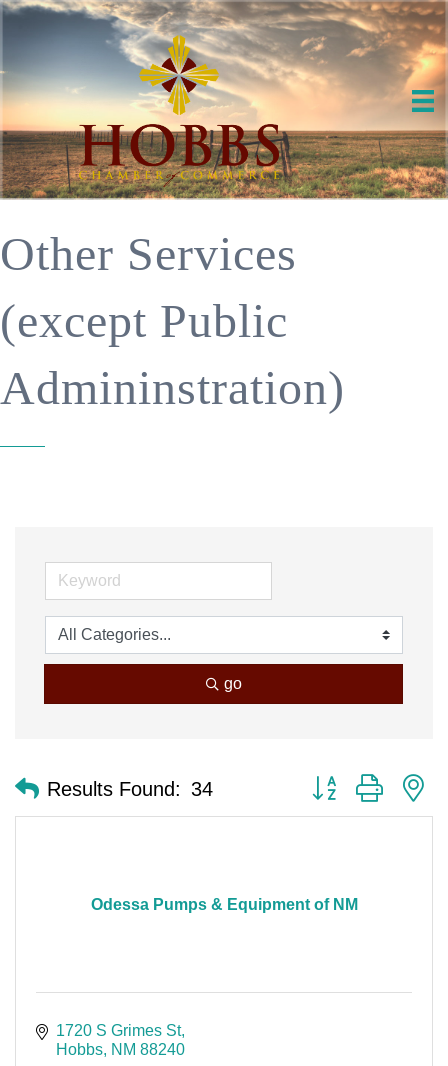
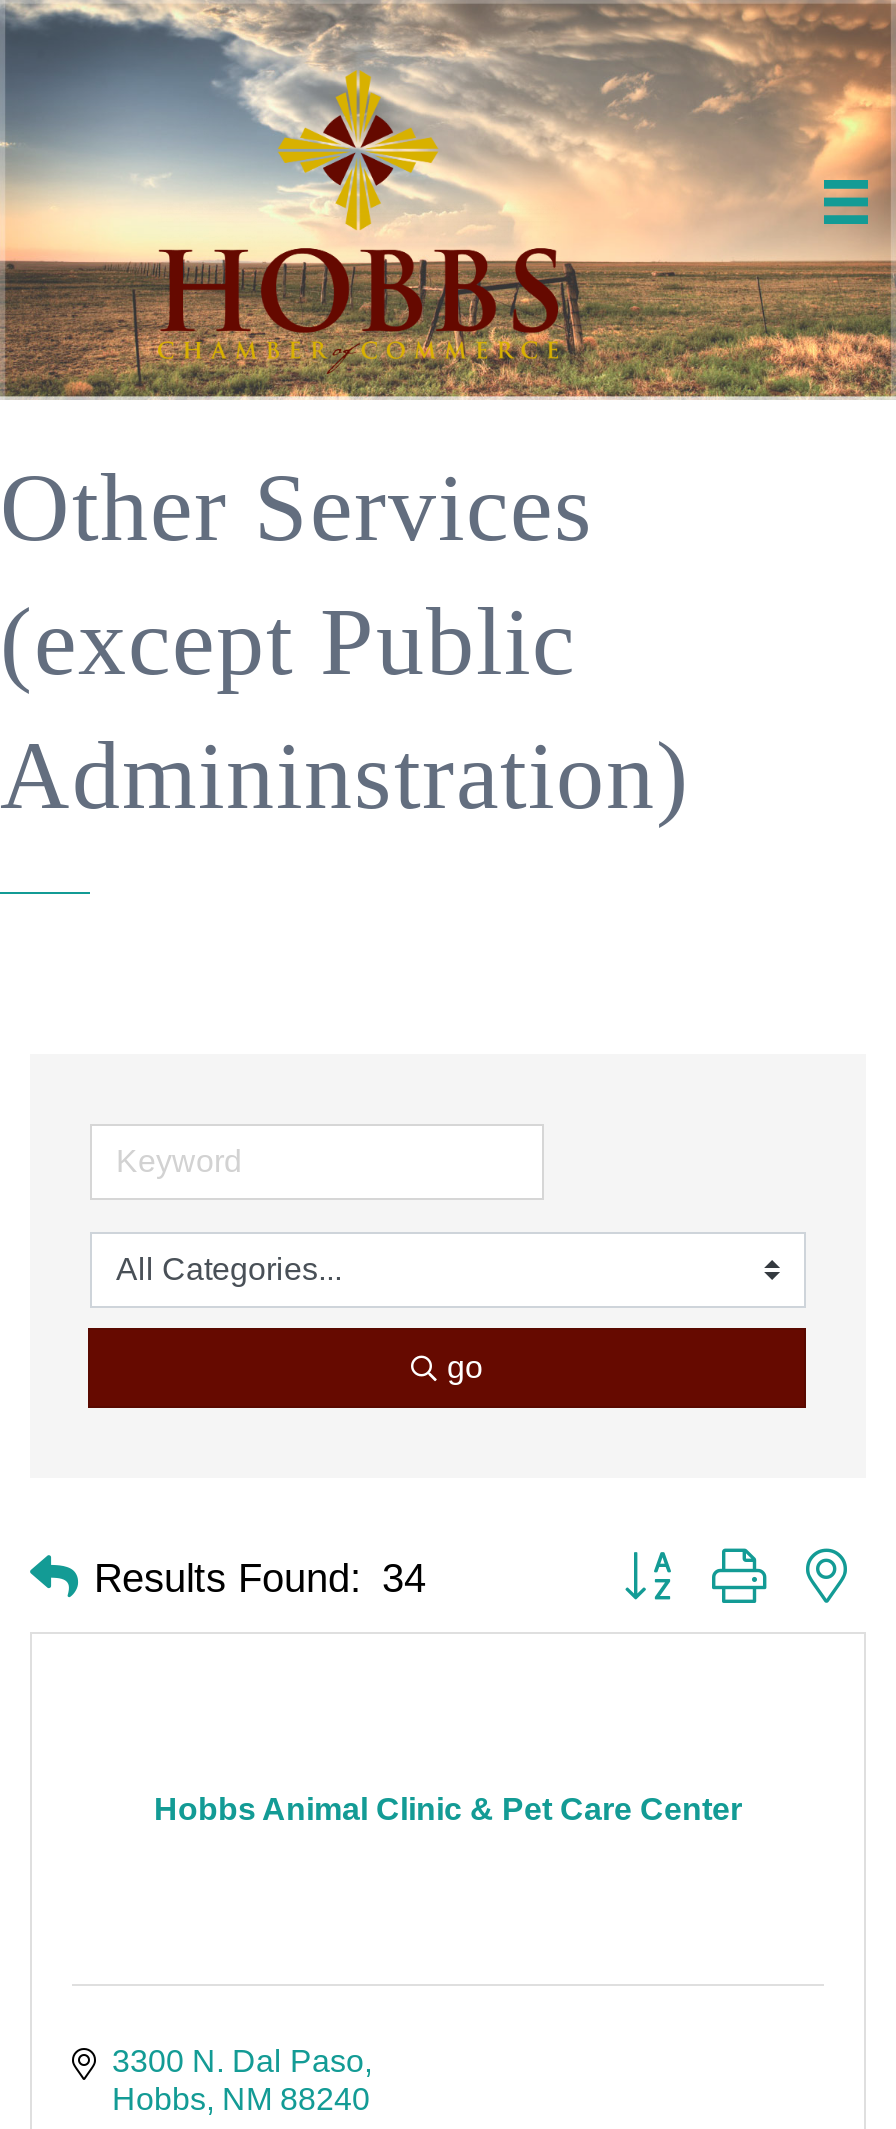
- Odessa Pumps & Equipment of NM
+ Hobbs Animal Clinic & Pet Care Center

- 1720 S Grimes St
+ 3300 N. Dal Paso
